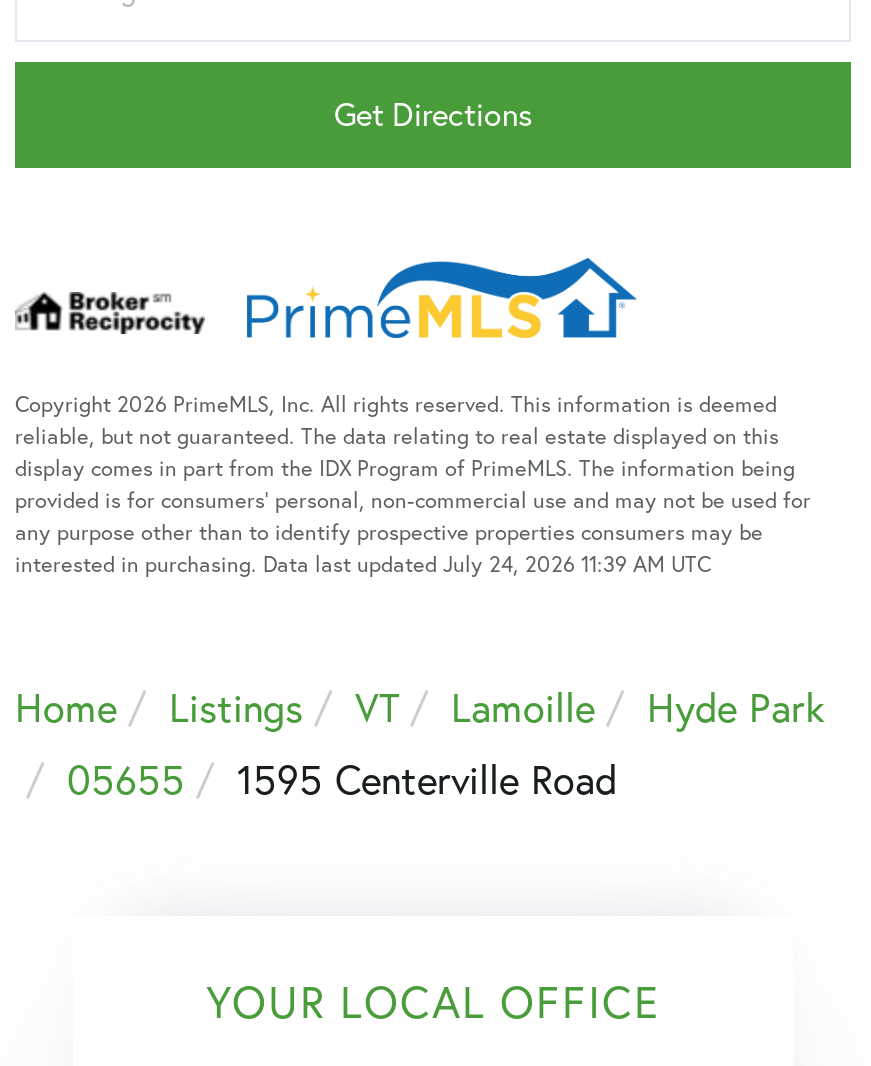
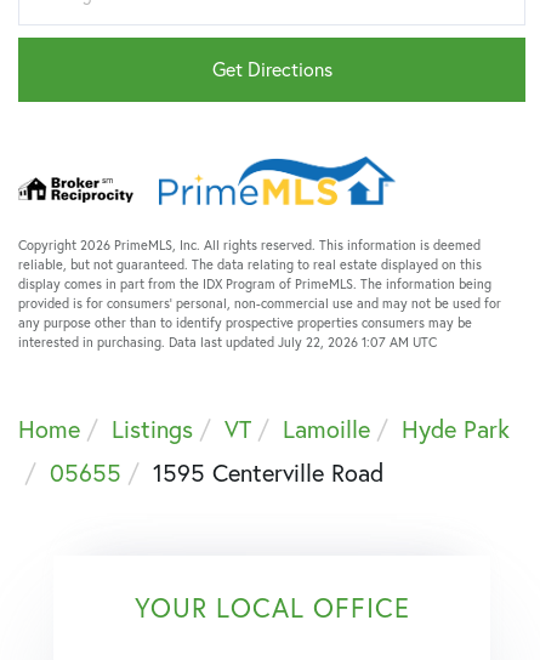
- interested in purchasing. Data last updated July 24, 2026 11:39 AM UTC
+ interested in purchasing. Data last updated July 22, 2026 1:07 AM UTC
